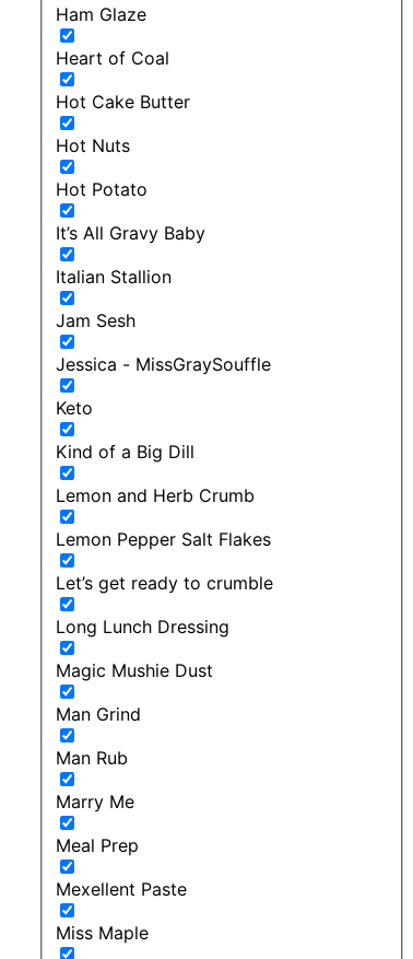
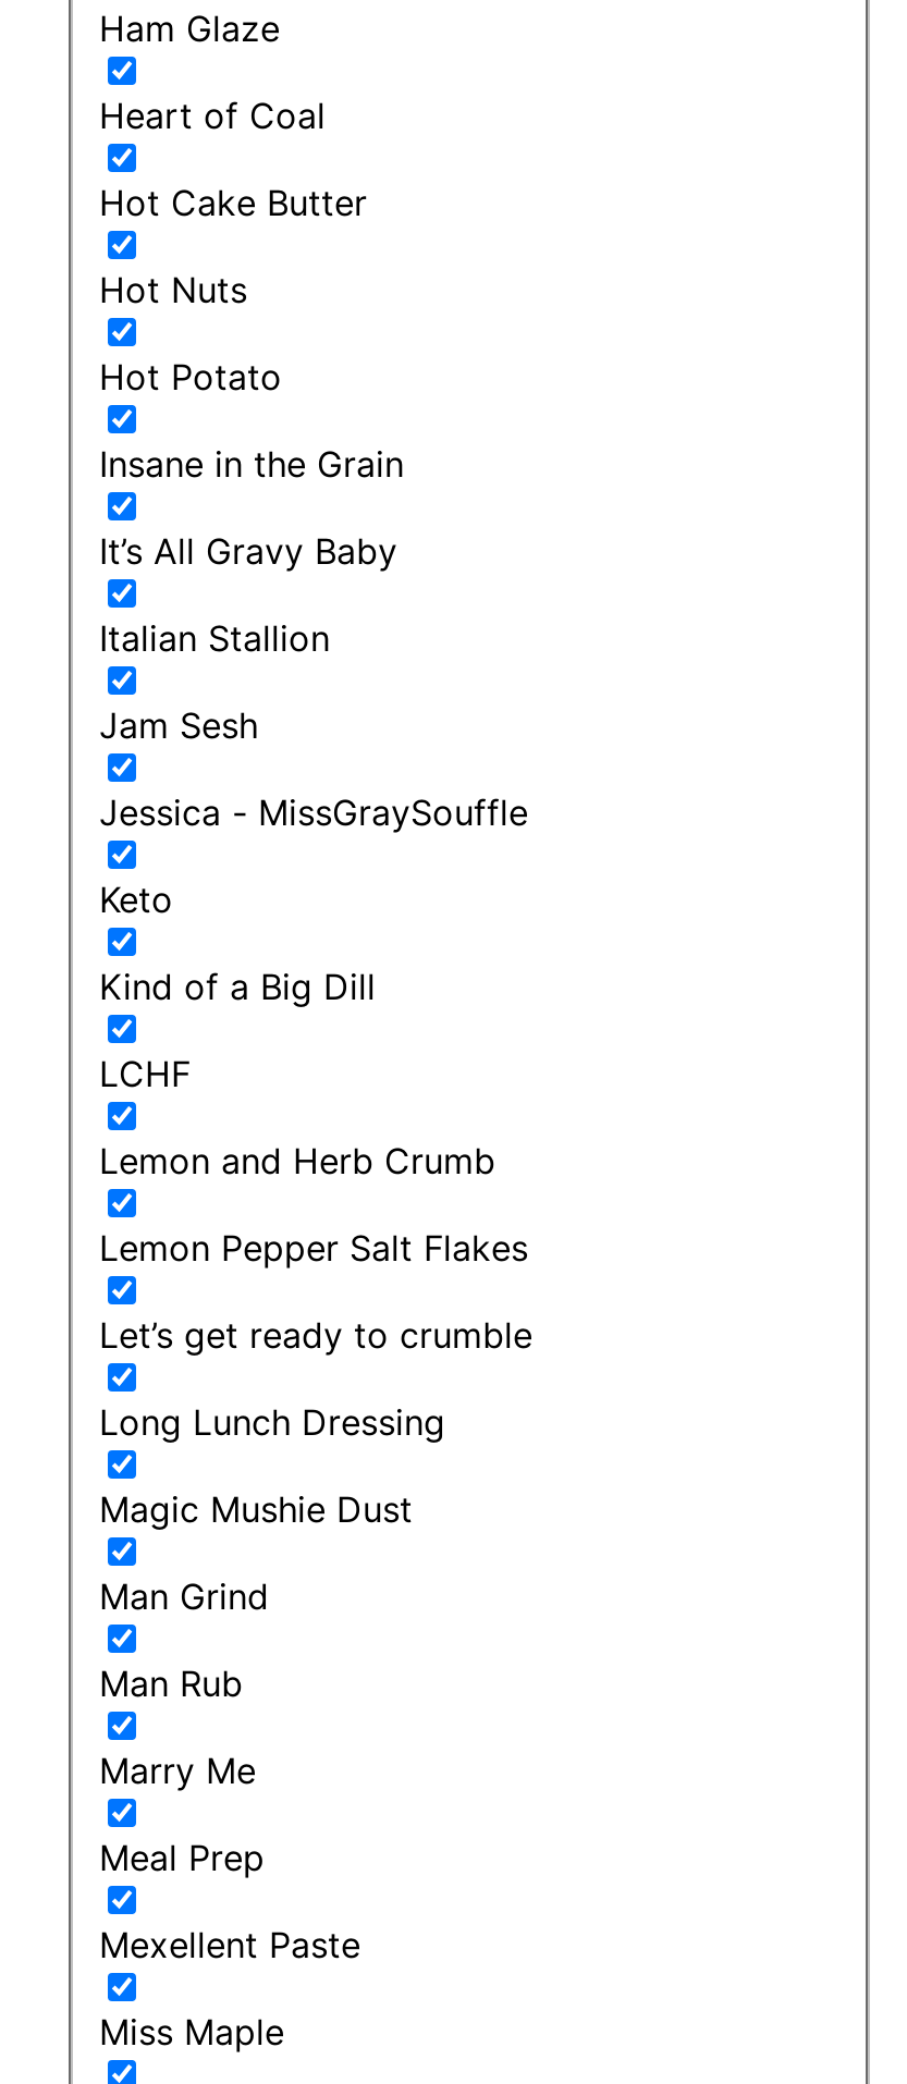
+ Insane in the Grain

+ LCHF
